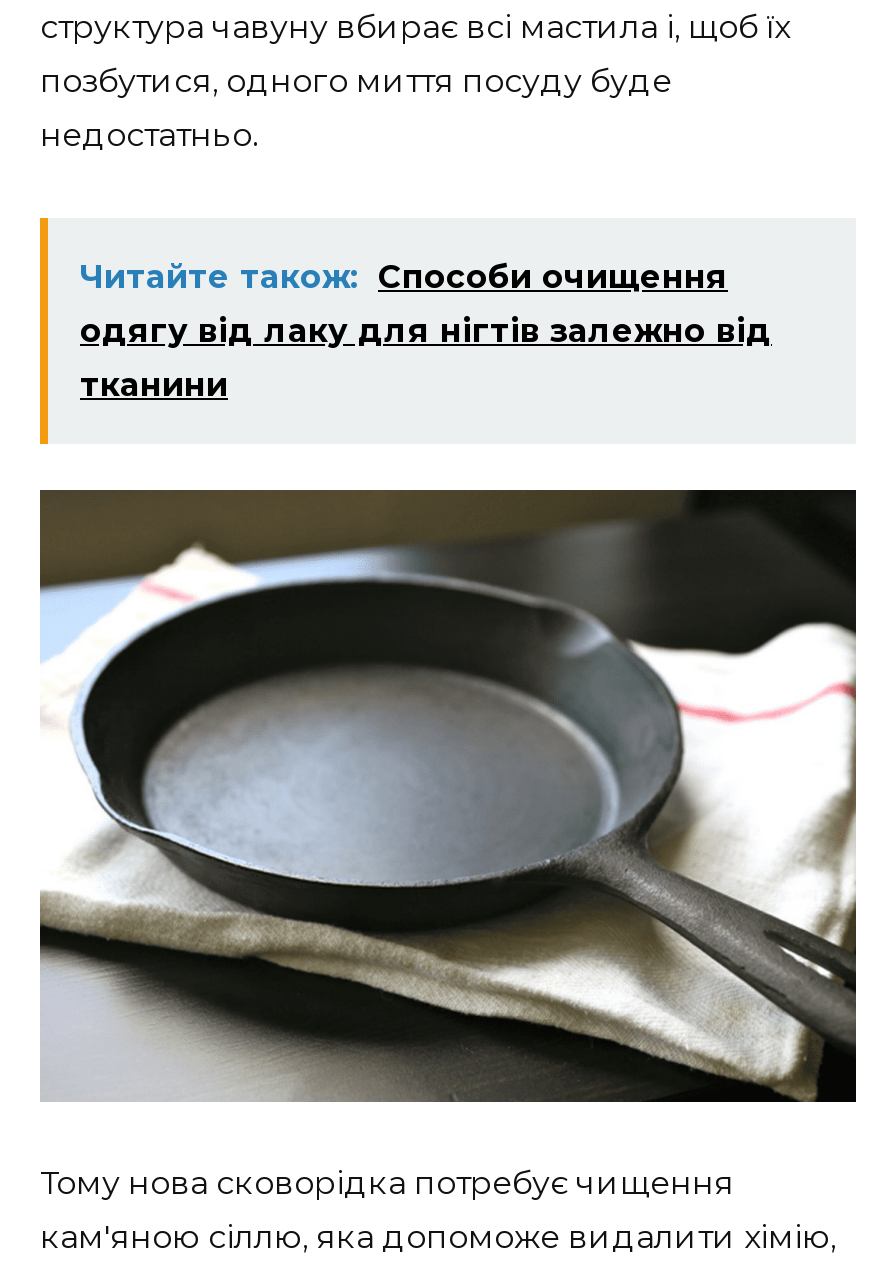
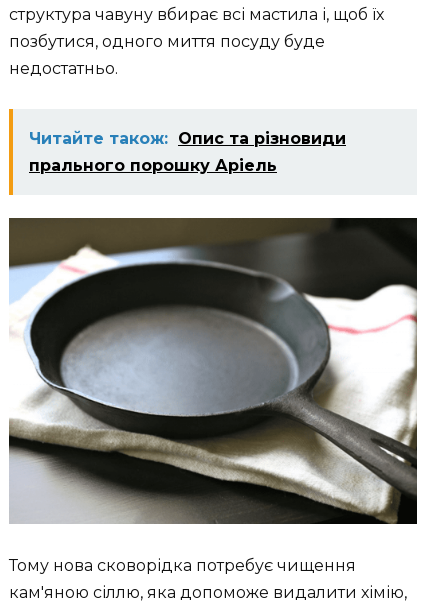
- Читайте також: Способи очищення
- одягу від лаку для нігтів залежно від
- тканини
+ Читайте також: Опис та різновиди
+ прального порошку Аріель
